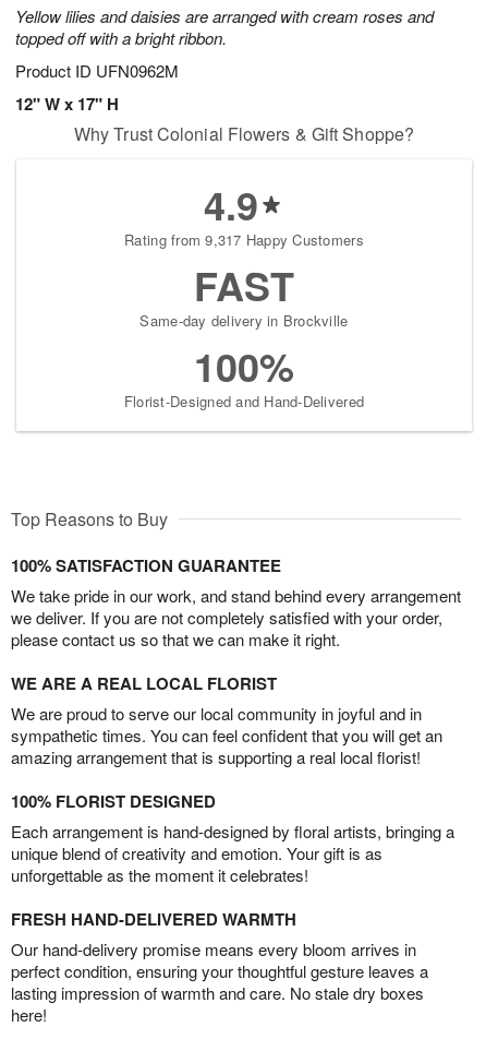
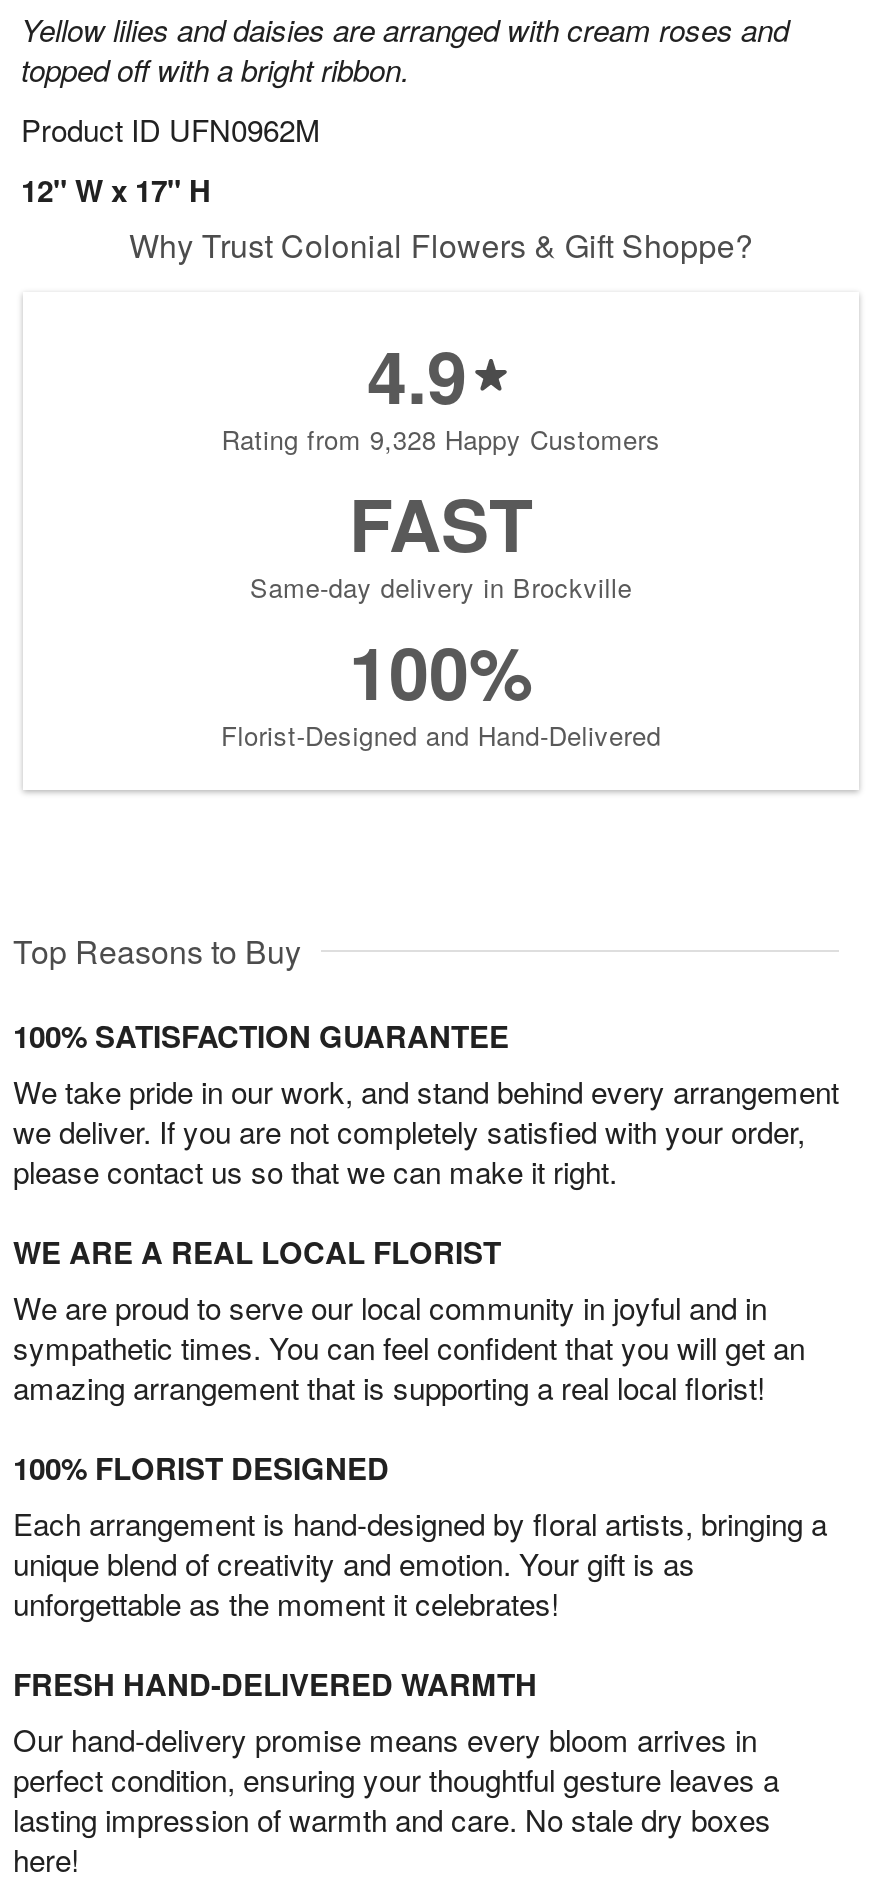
- Rating from 9,317 Happy Customers
+ Rating from 9,328 Happy Customers
